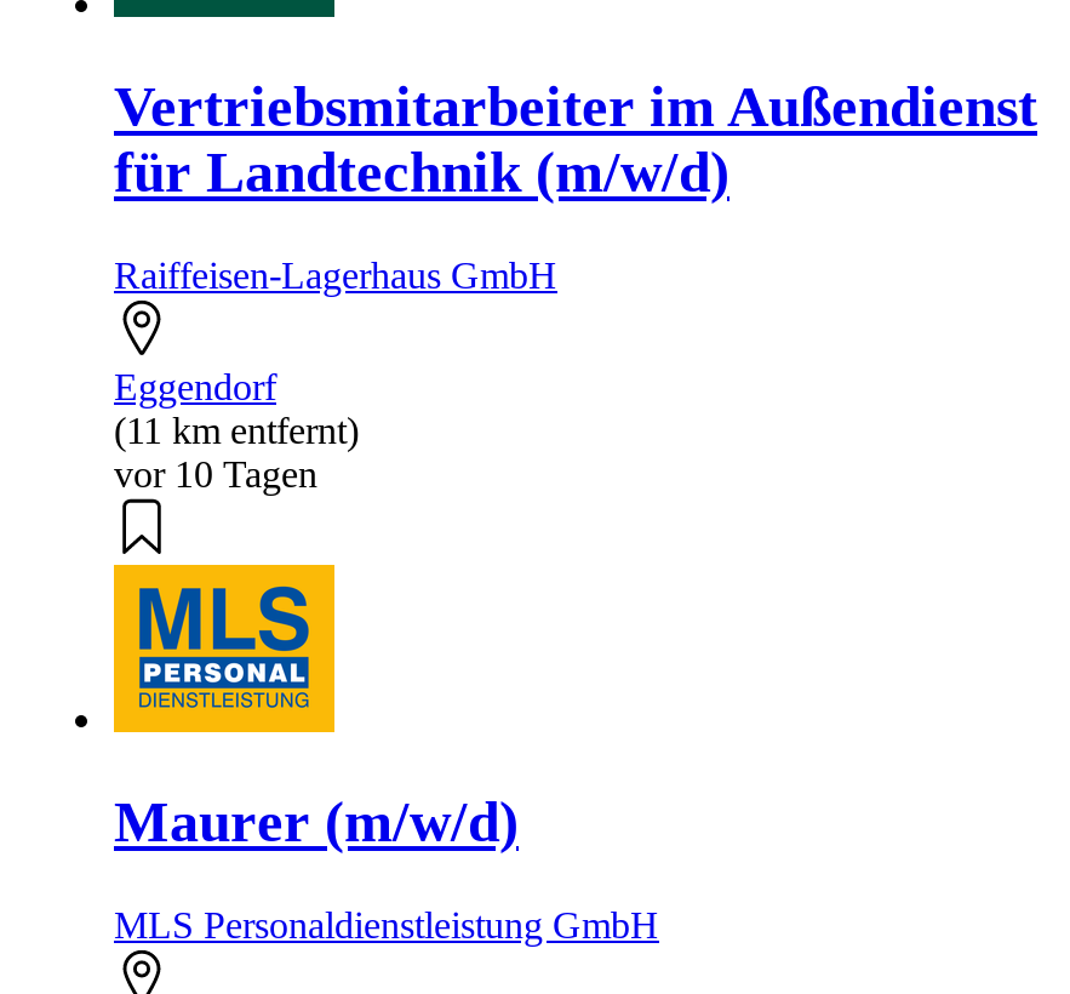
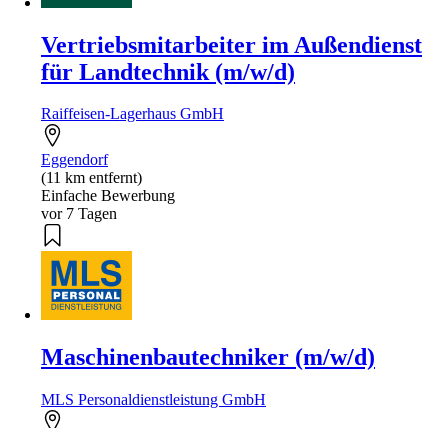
- vor 10 Tagen
+ Einfache Bewerbung
+ vor 7 Tagen

- Maurer (m/w/d)
+ Maschinenbautechniker (m/w/d)
